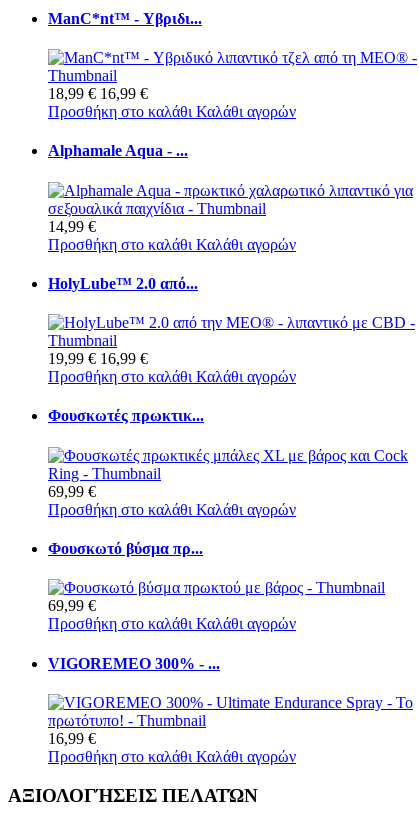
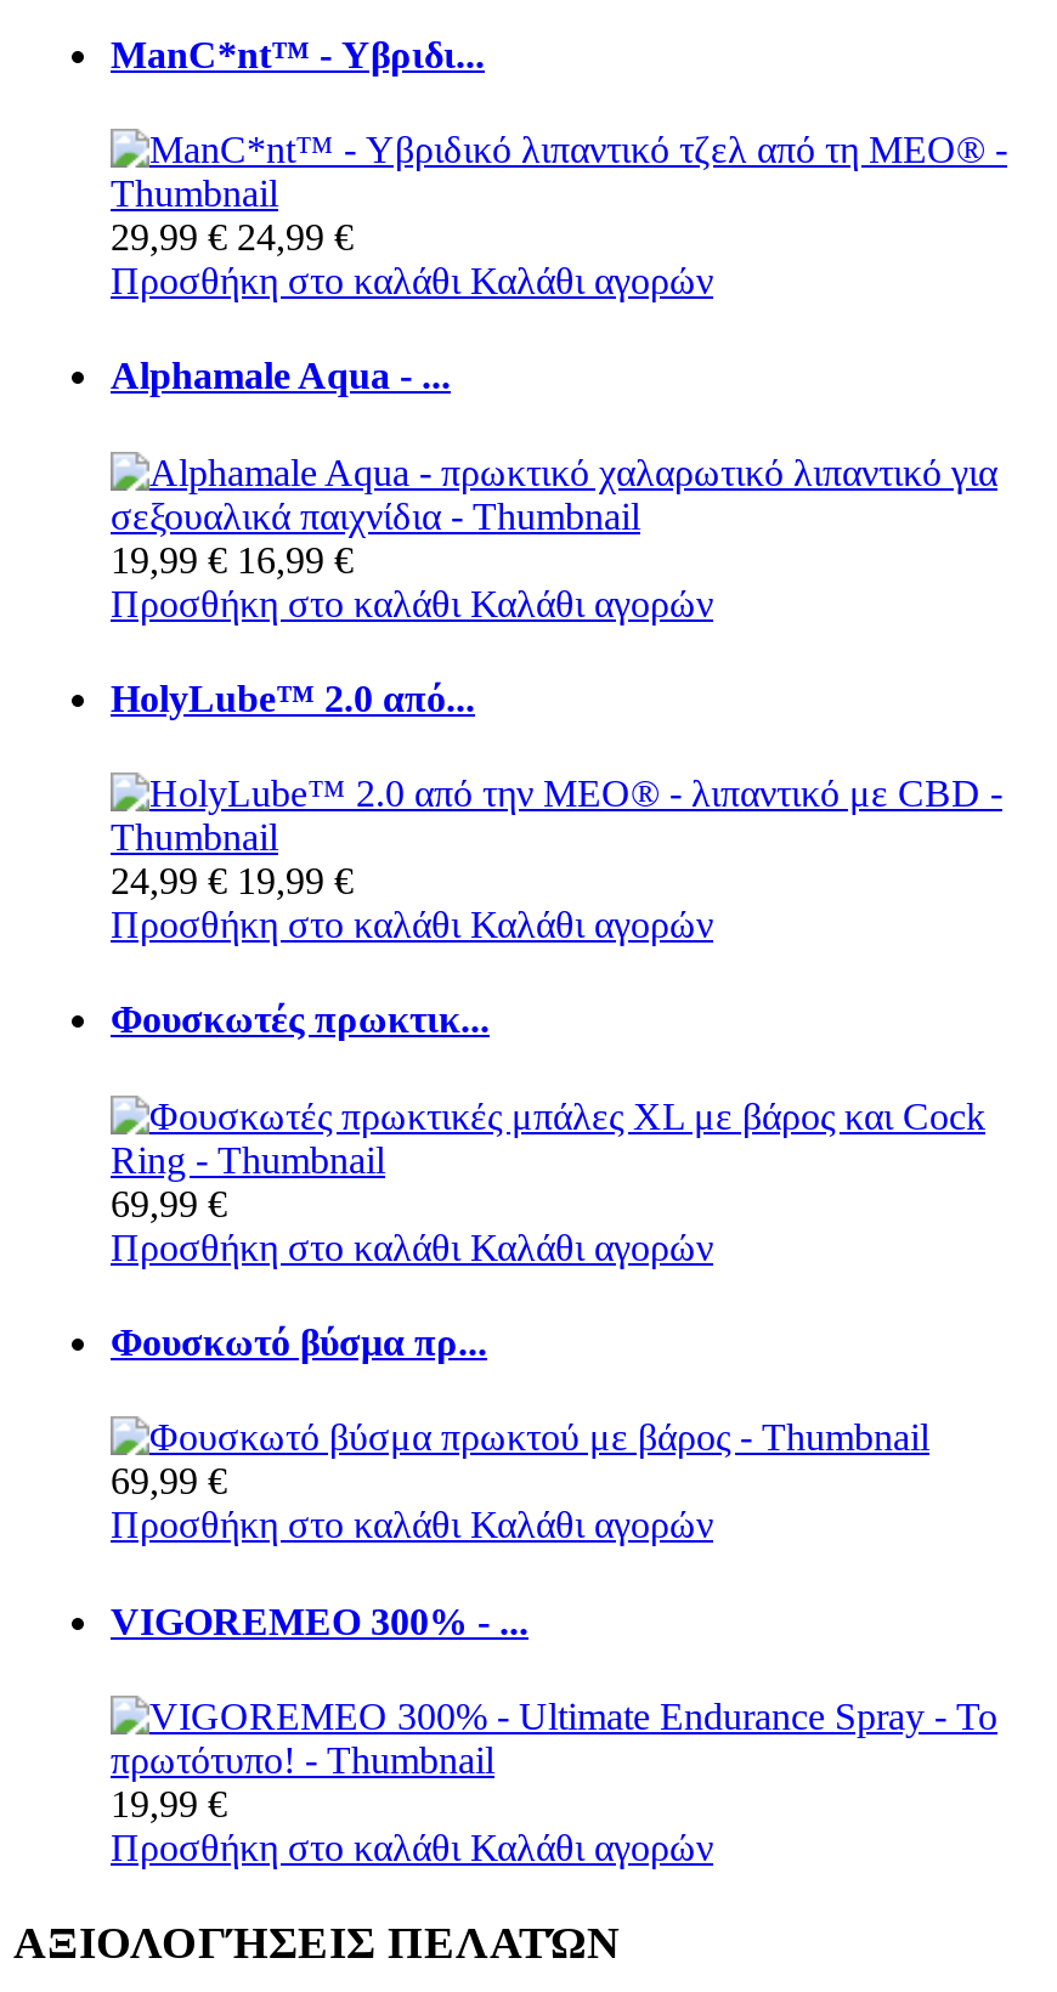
- 18,99 €16,99 €
+ 29,99 €24,99 €

- 14,99 €
+ 19,99 €16,99 €

- 19,99 €16,99 €
+ 24,99 €19,99 €

- 16,99 €
+ 19,99 €
